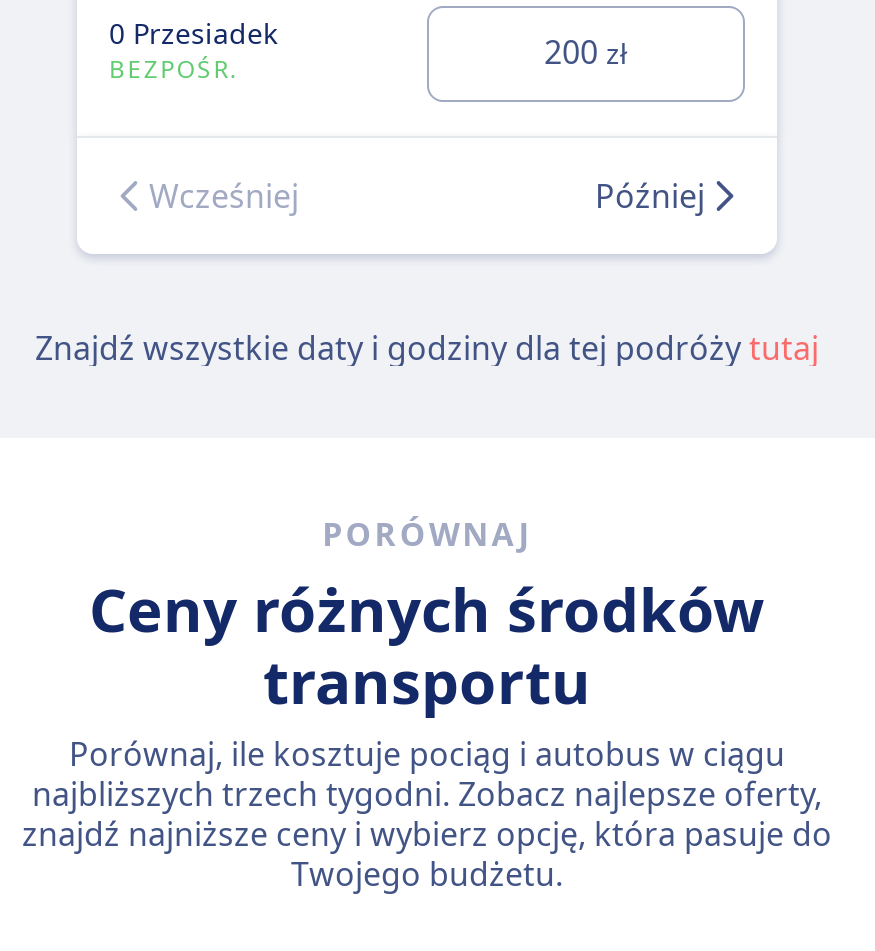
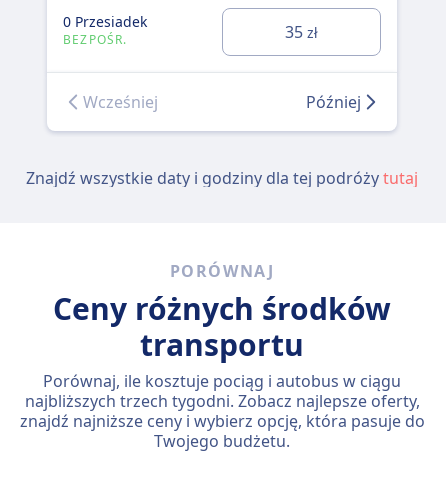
- 200 zł
+ 35 zł
